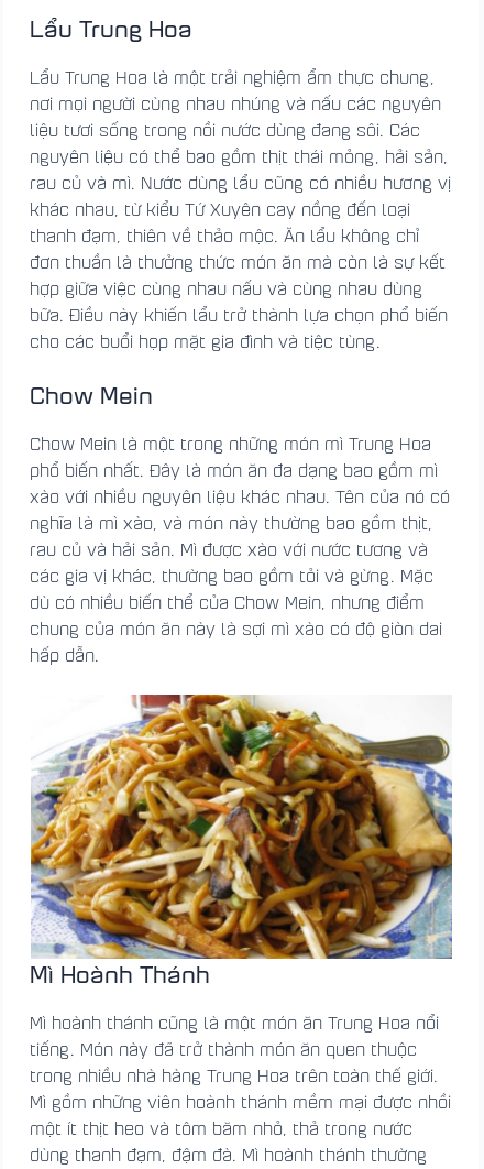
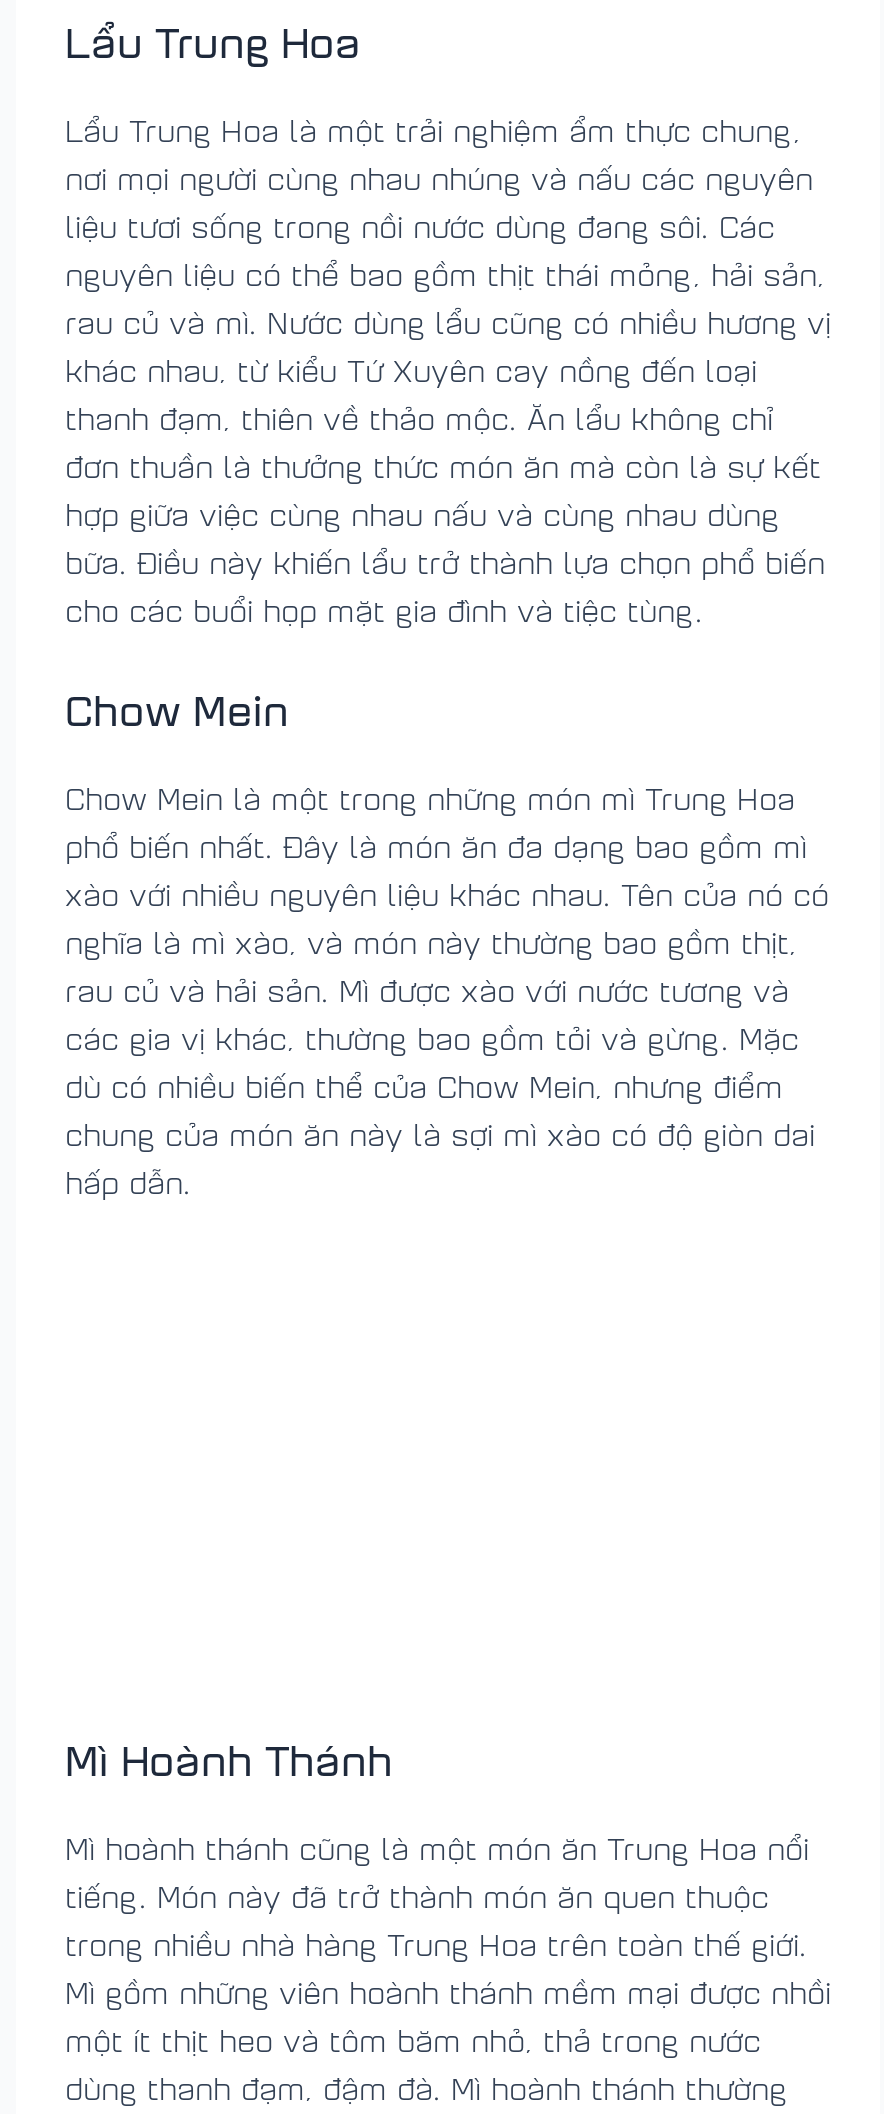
- [image]
